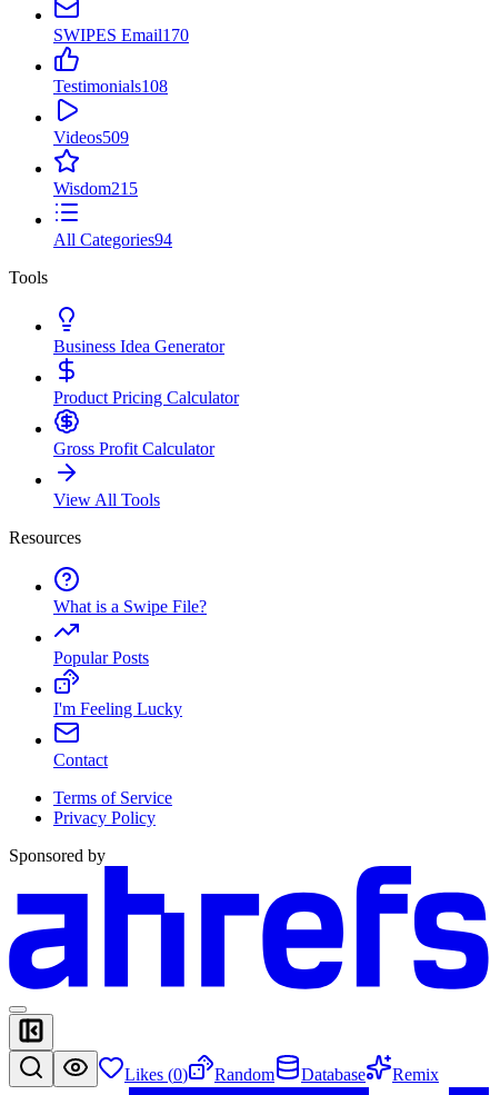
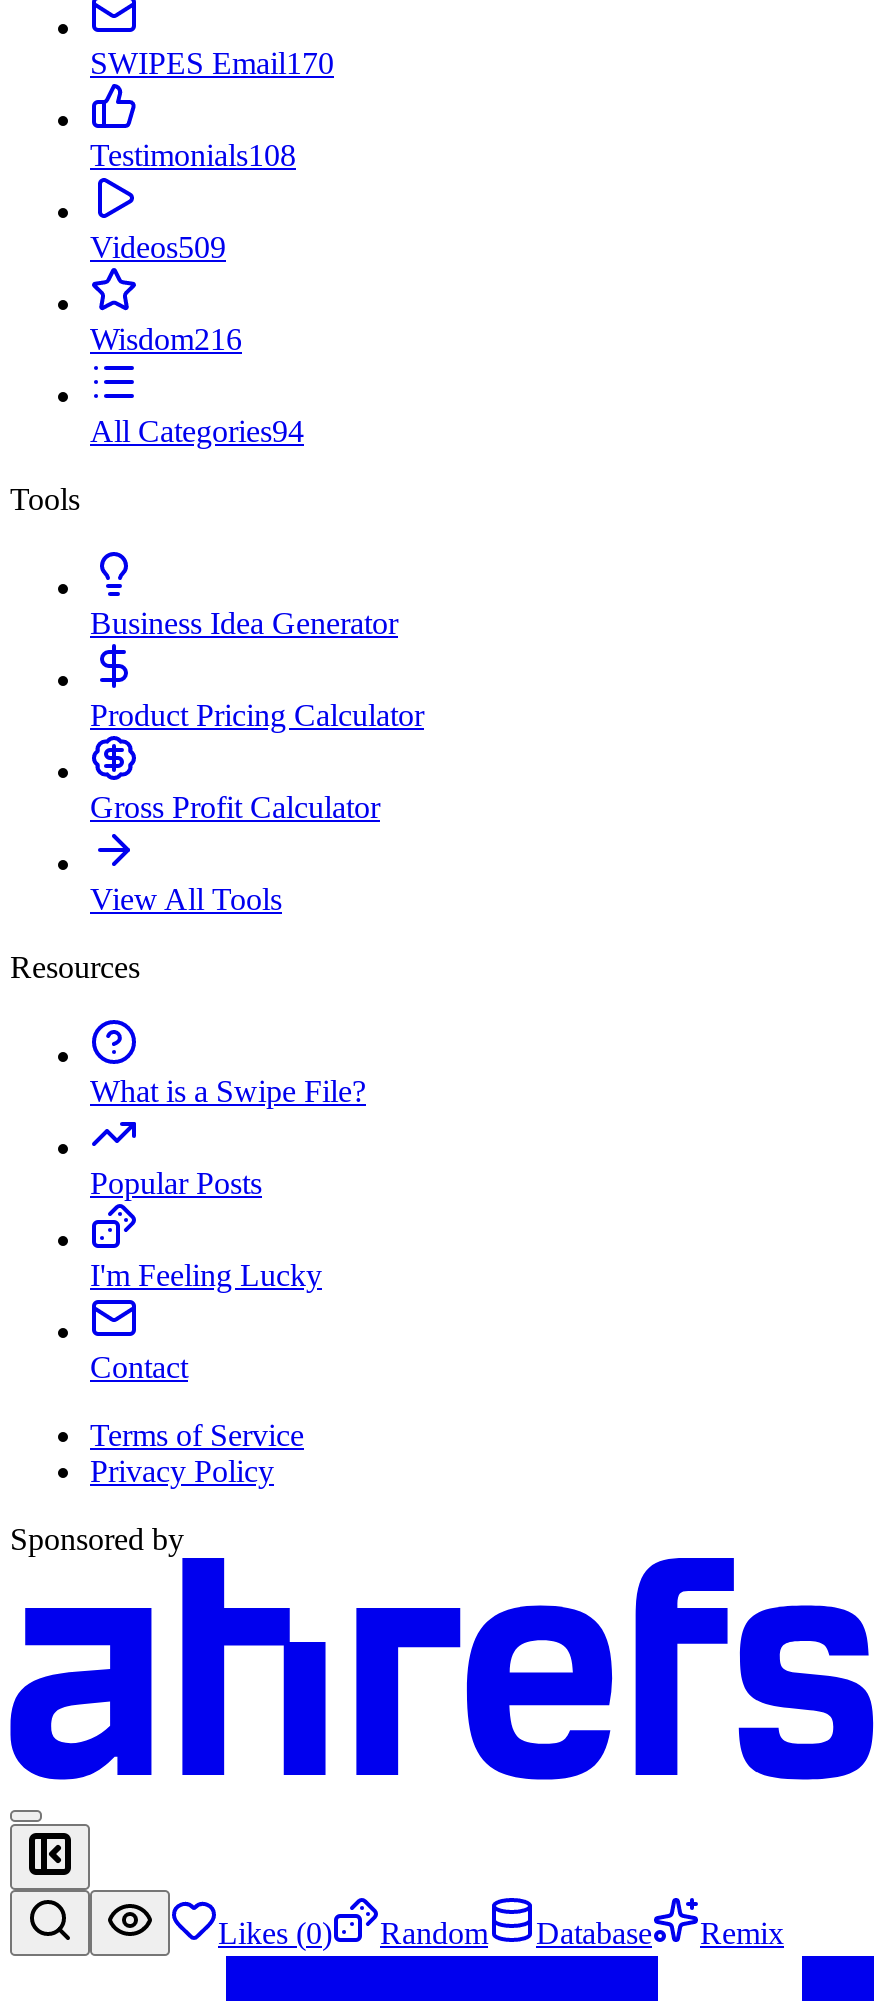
- Wisdom215
+ Wisdom216
